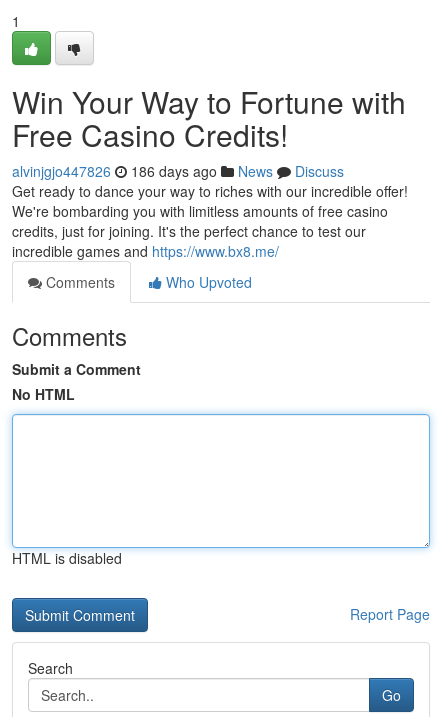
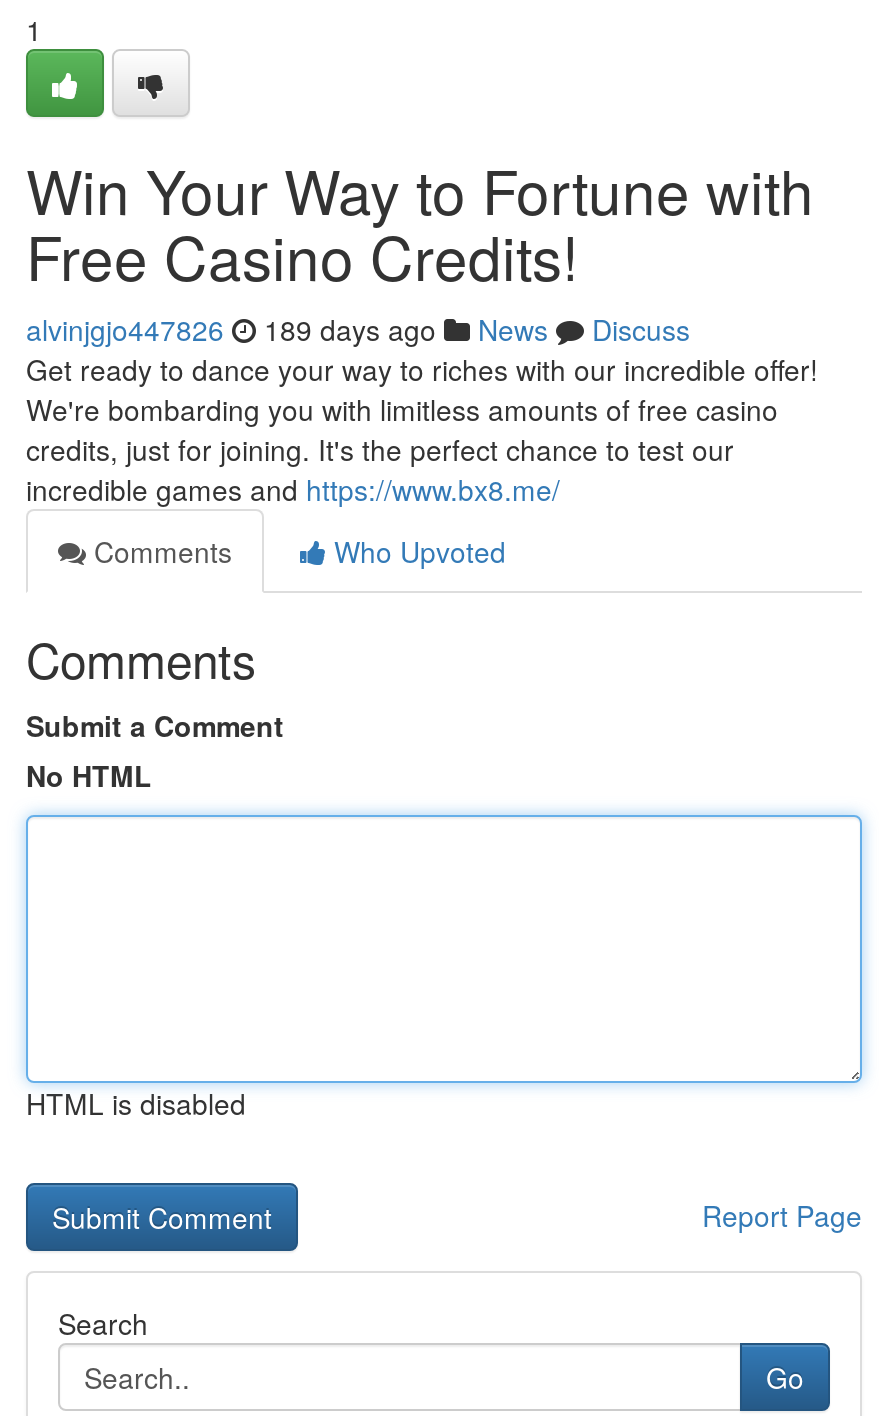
- alvinjgjo447826 186 days ago News Discuss
+ alvinjgjo447826 189 days ago News Discuss
